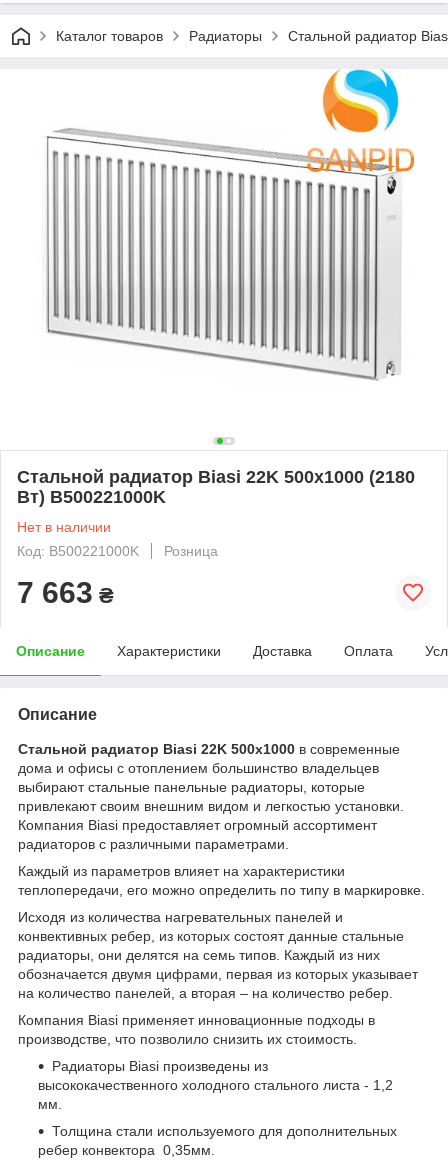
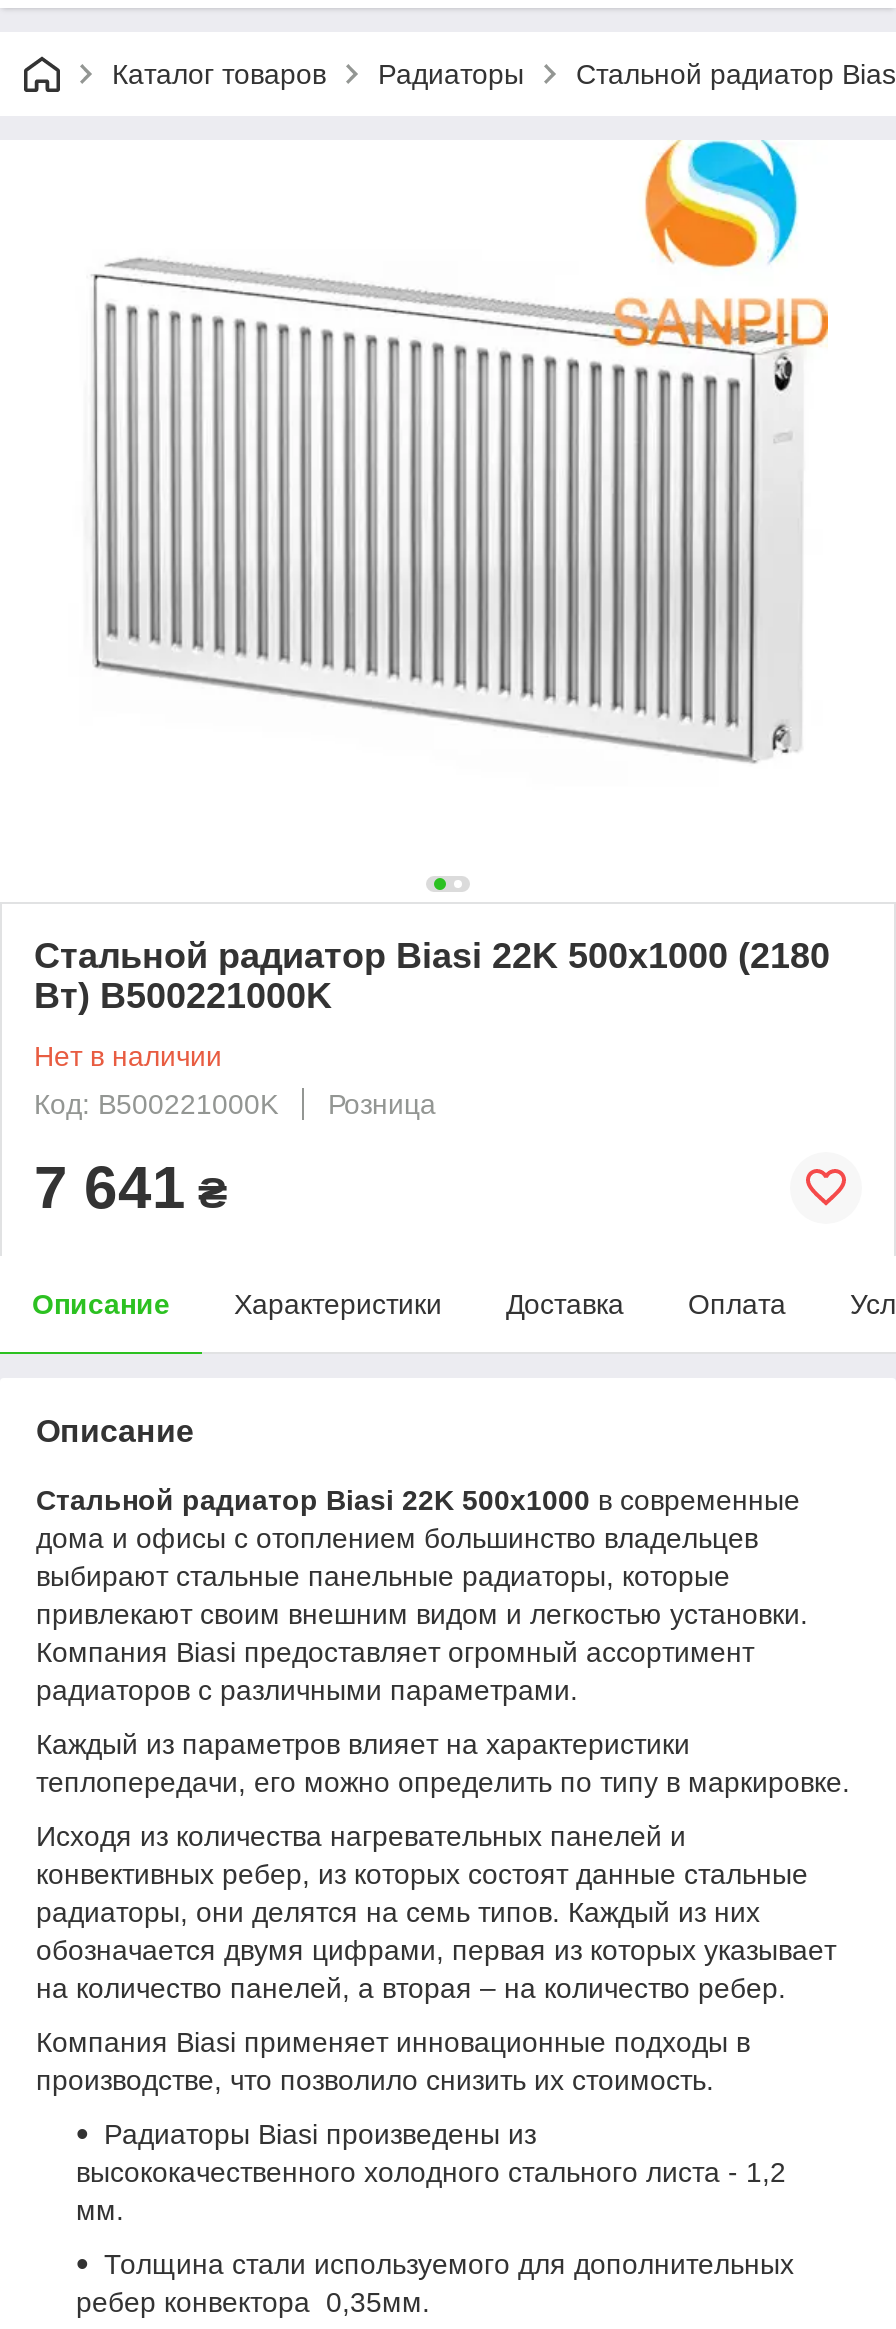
- 7 663 ₴
+ 7 641 ₴
